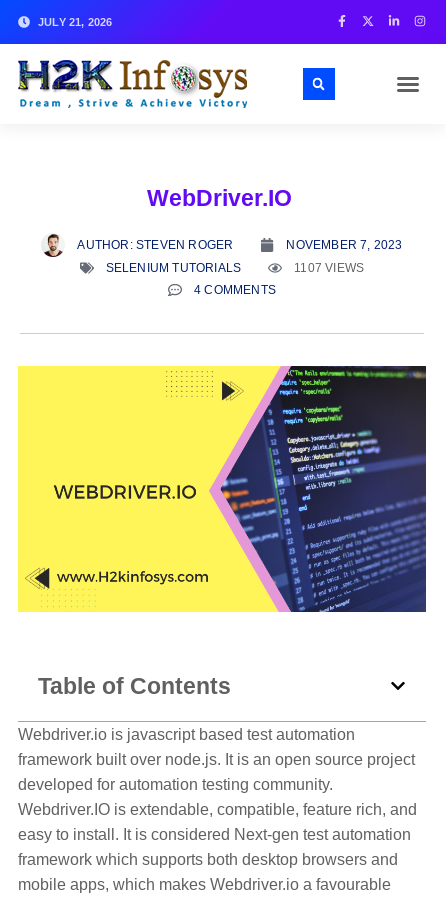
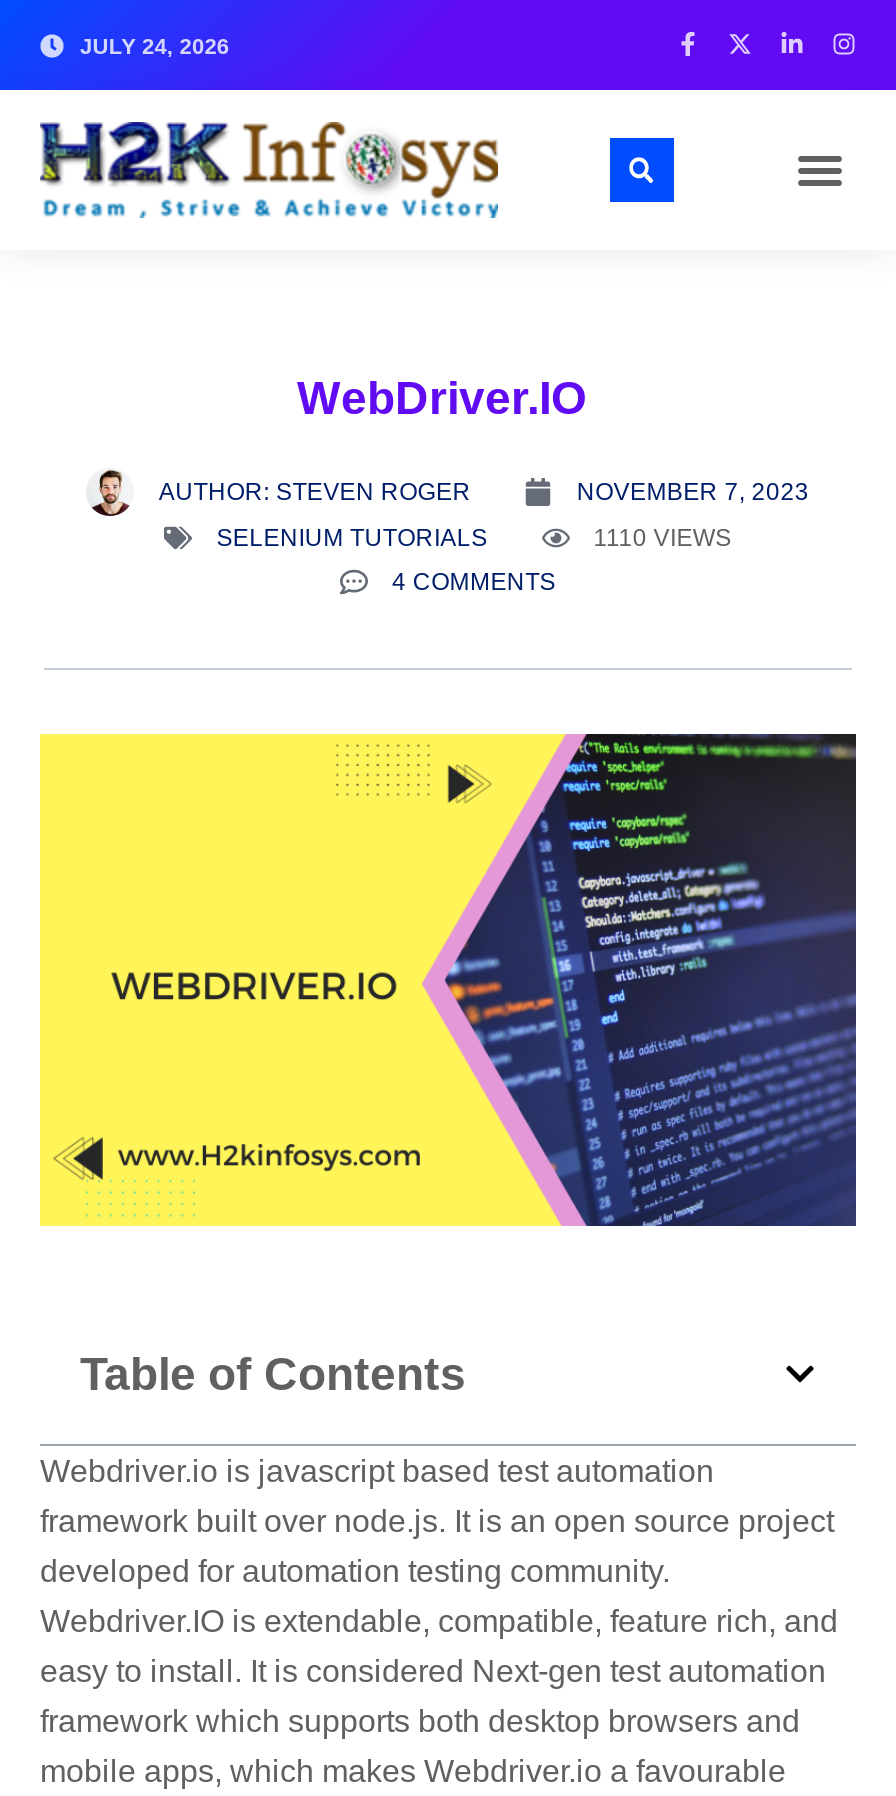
- JULY 21, 2026
+ JULY 24, 2026

- 1107 VIEWS
+ 1110 VIEWS
